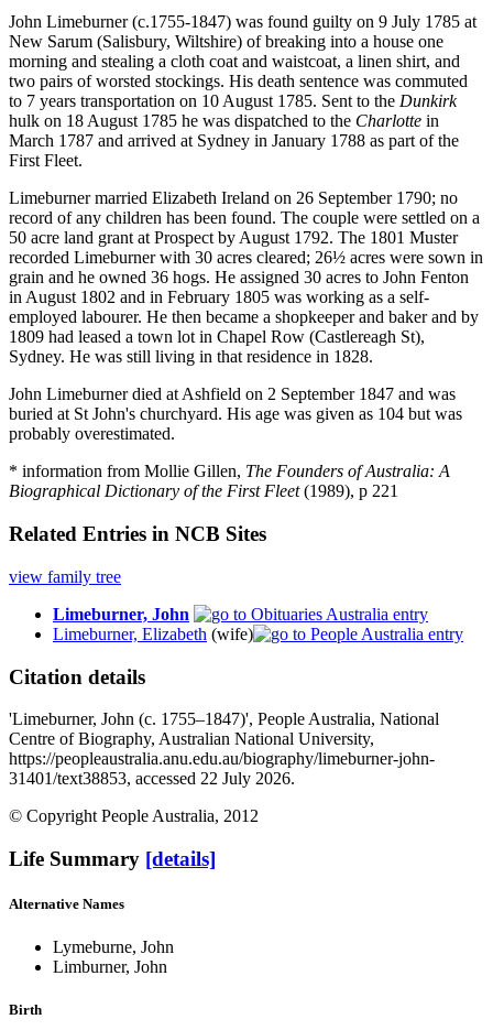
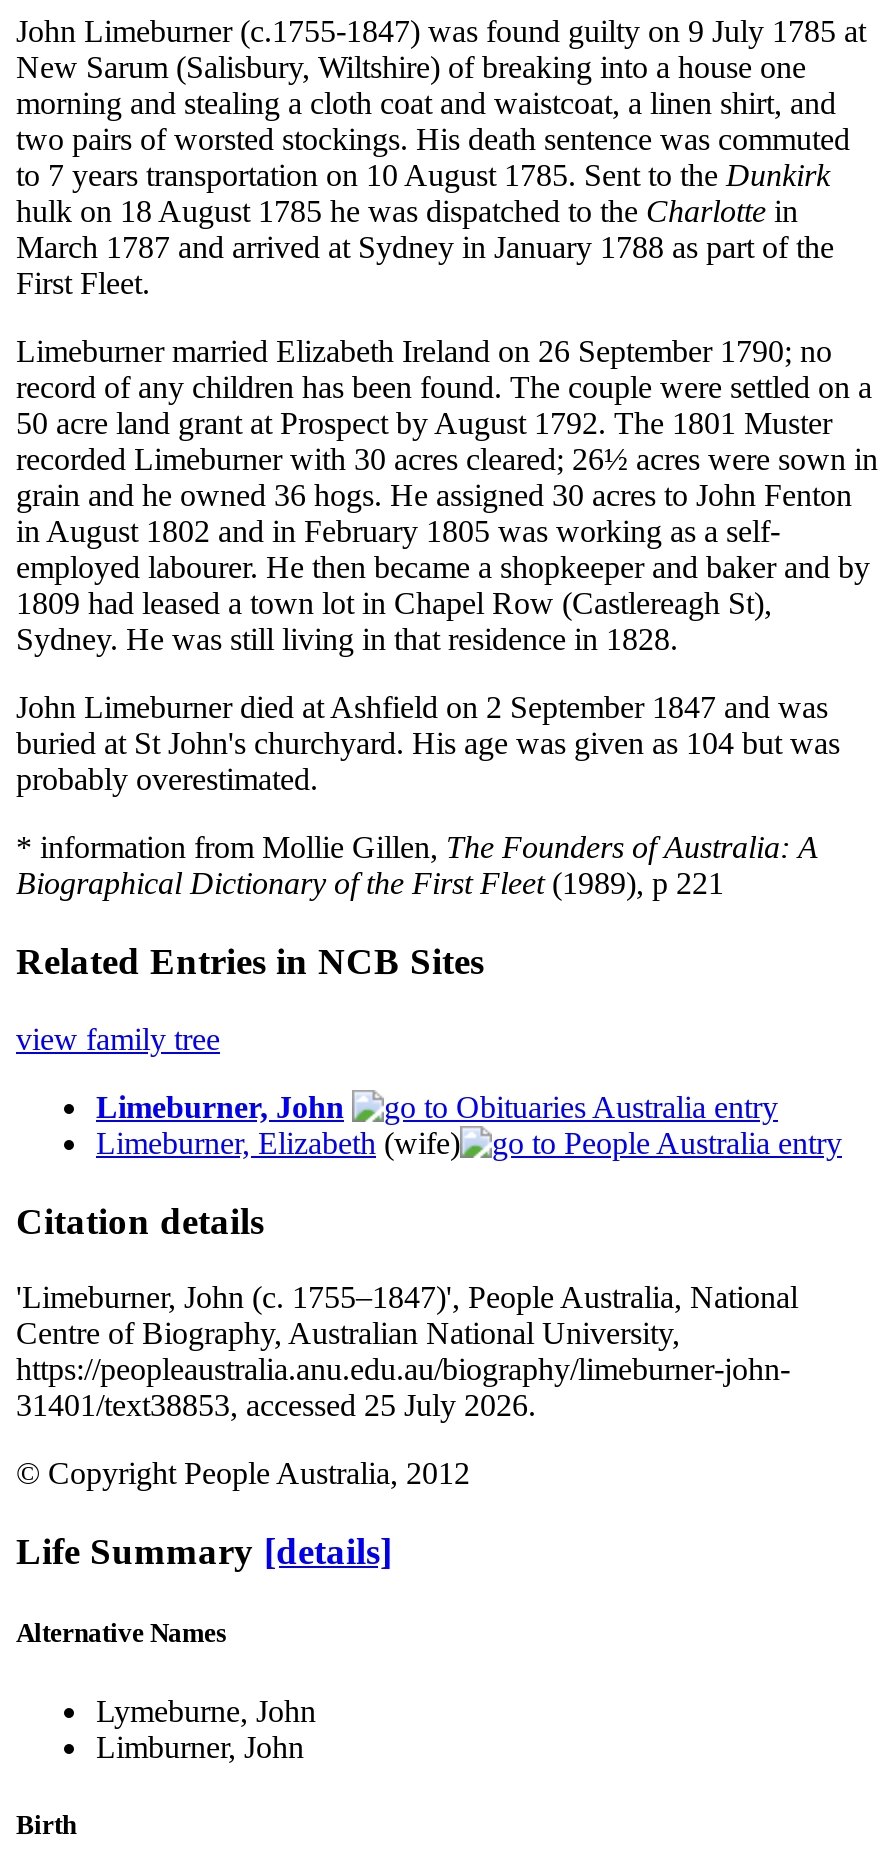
- 31401/text38853, accessed 22 July 2026.
+ 31401/text38853, accessed 25 July 2026.
